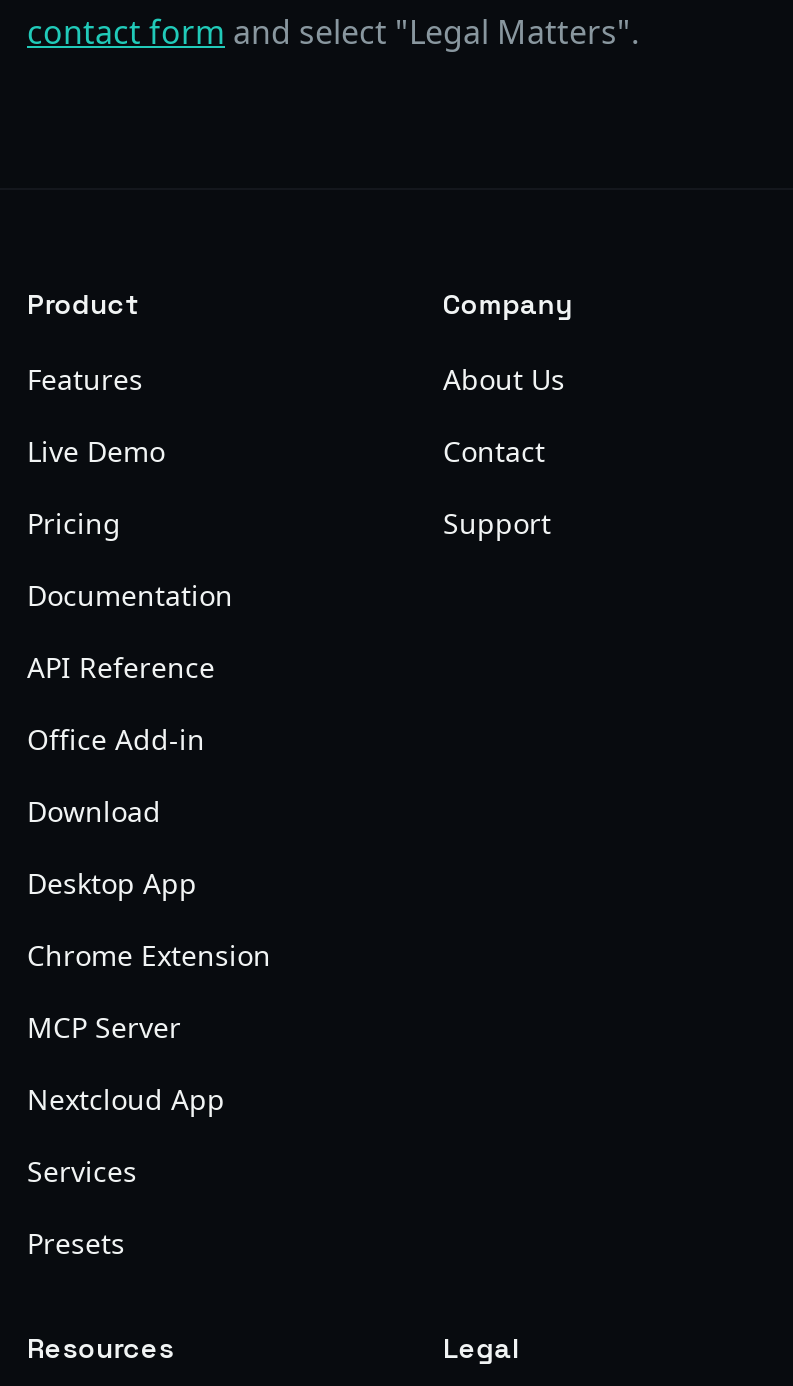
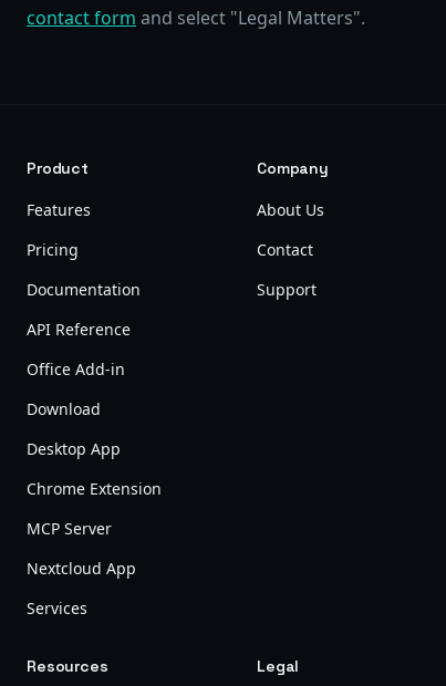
- Live Demo

- Presets
